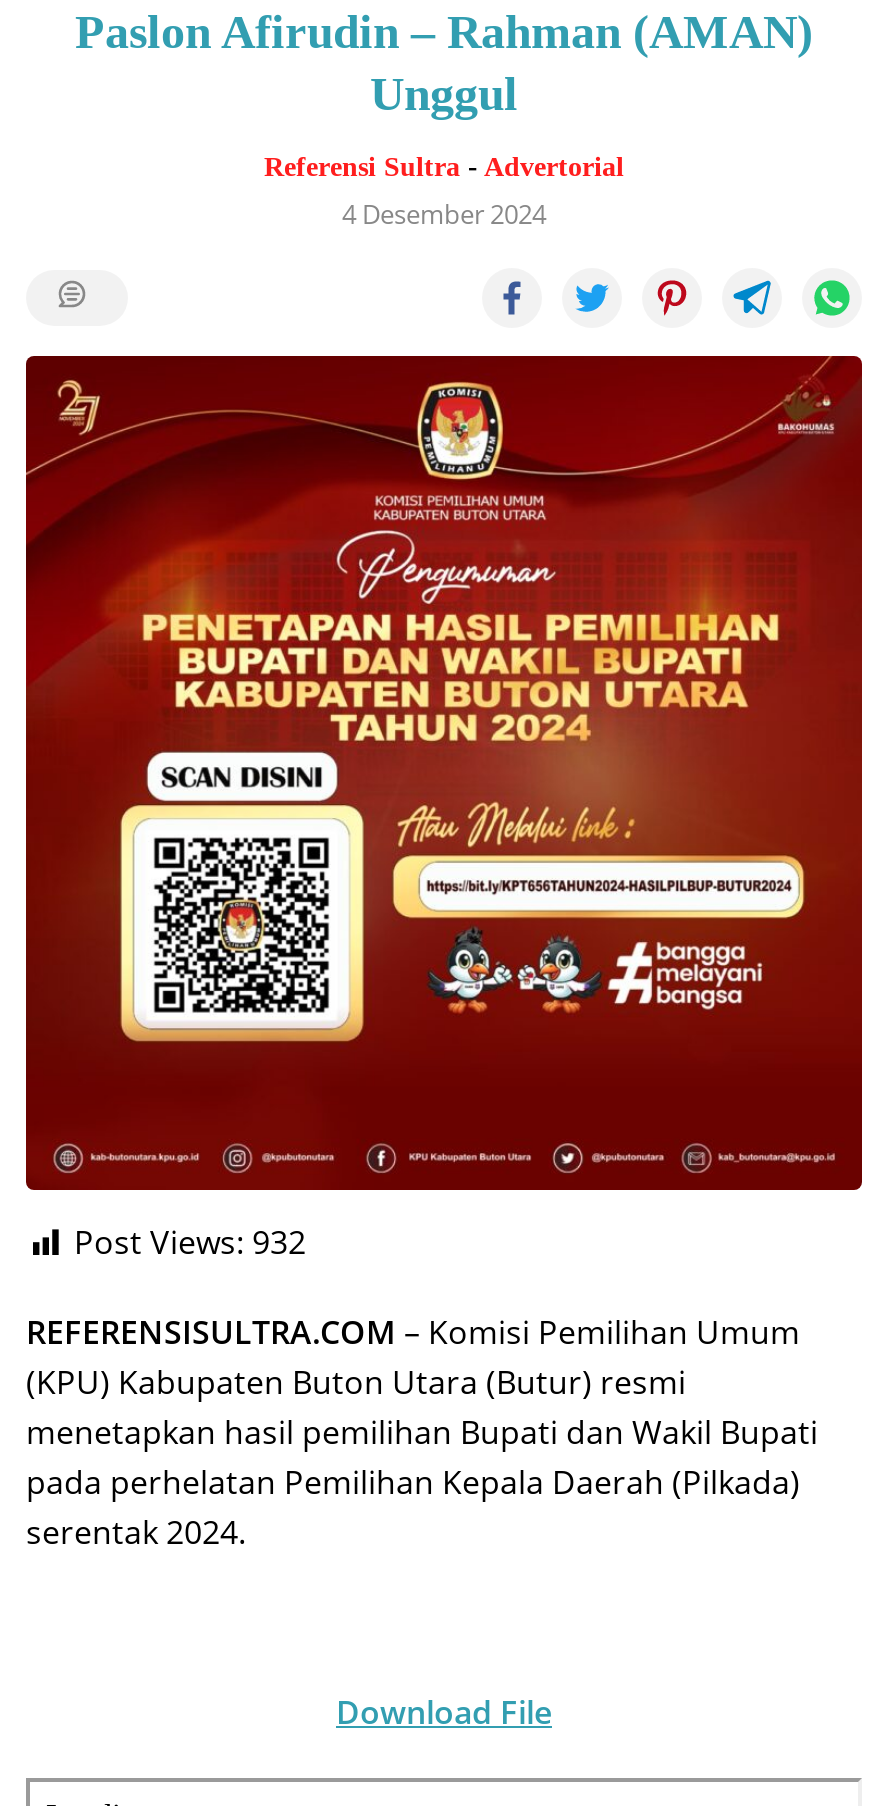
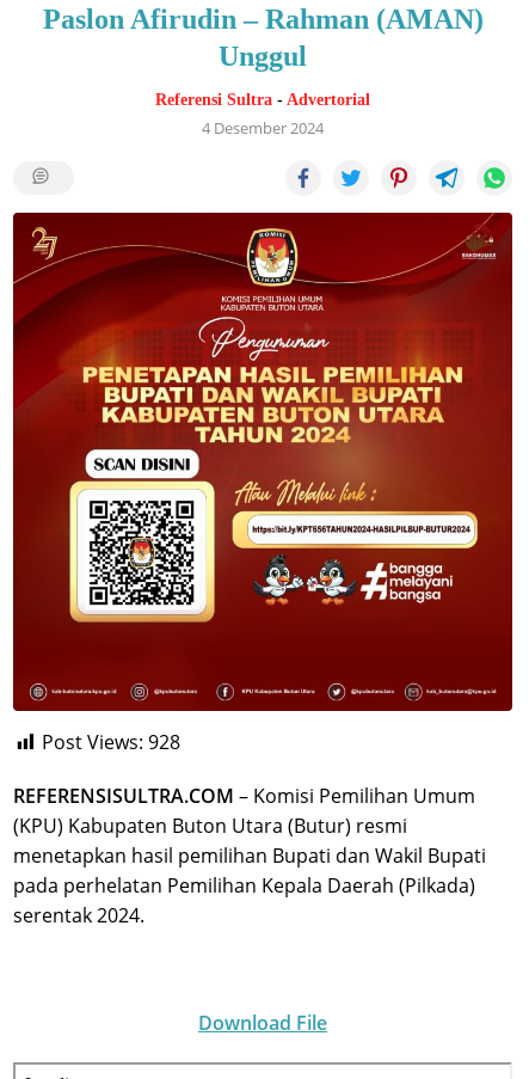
- Post Views: 932
+ Post Views: 928
